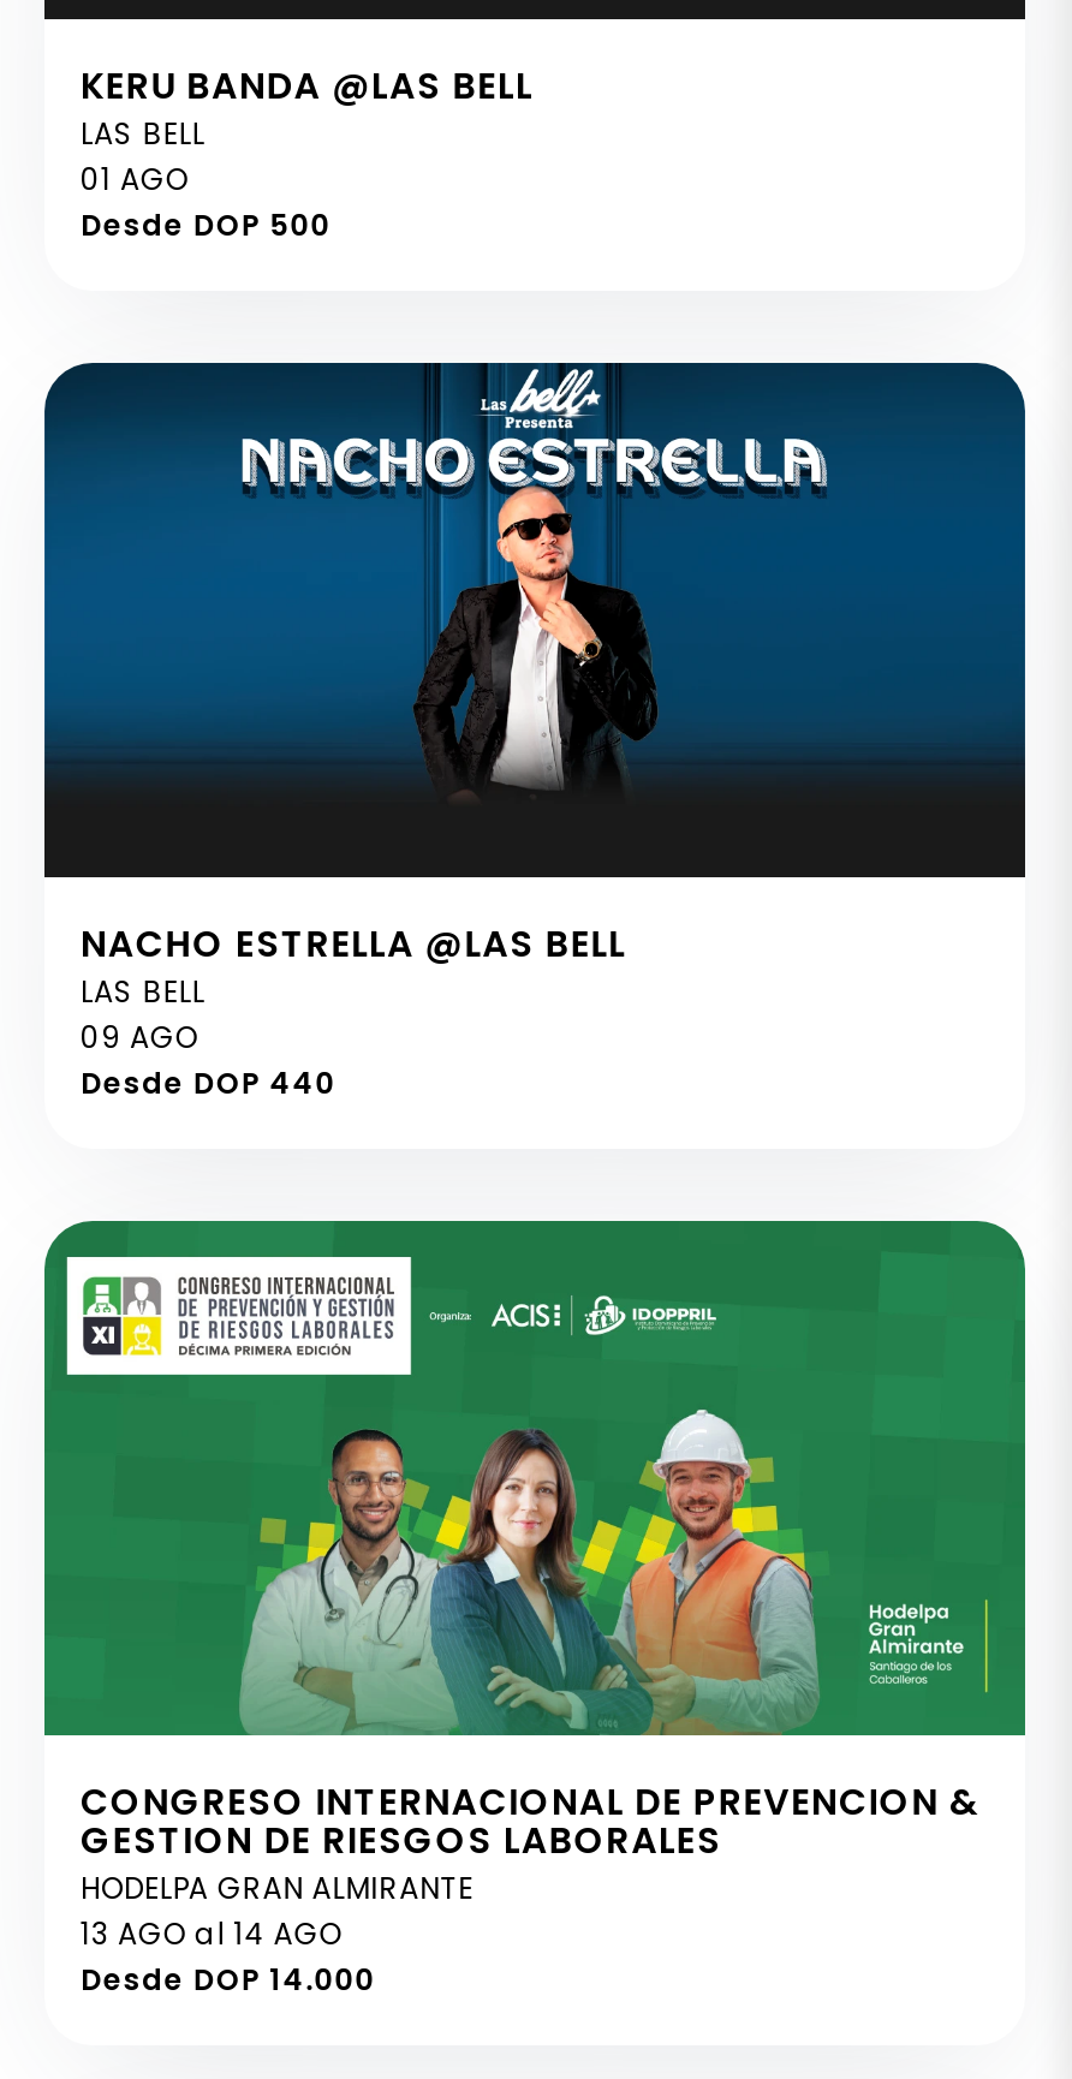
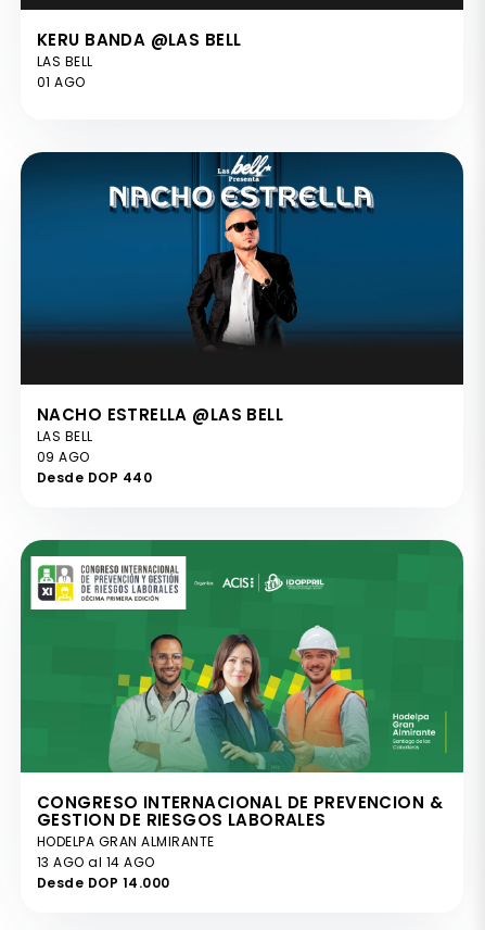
- Desde DOP 500
